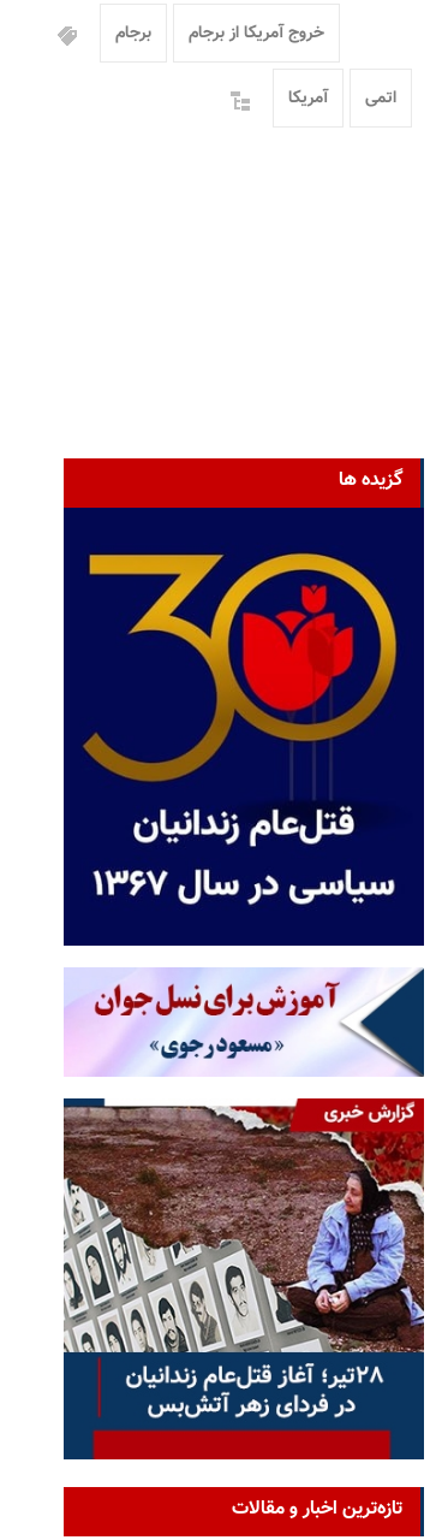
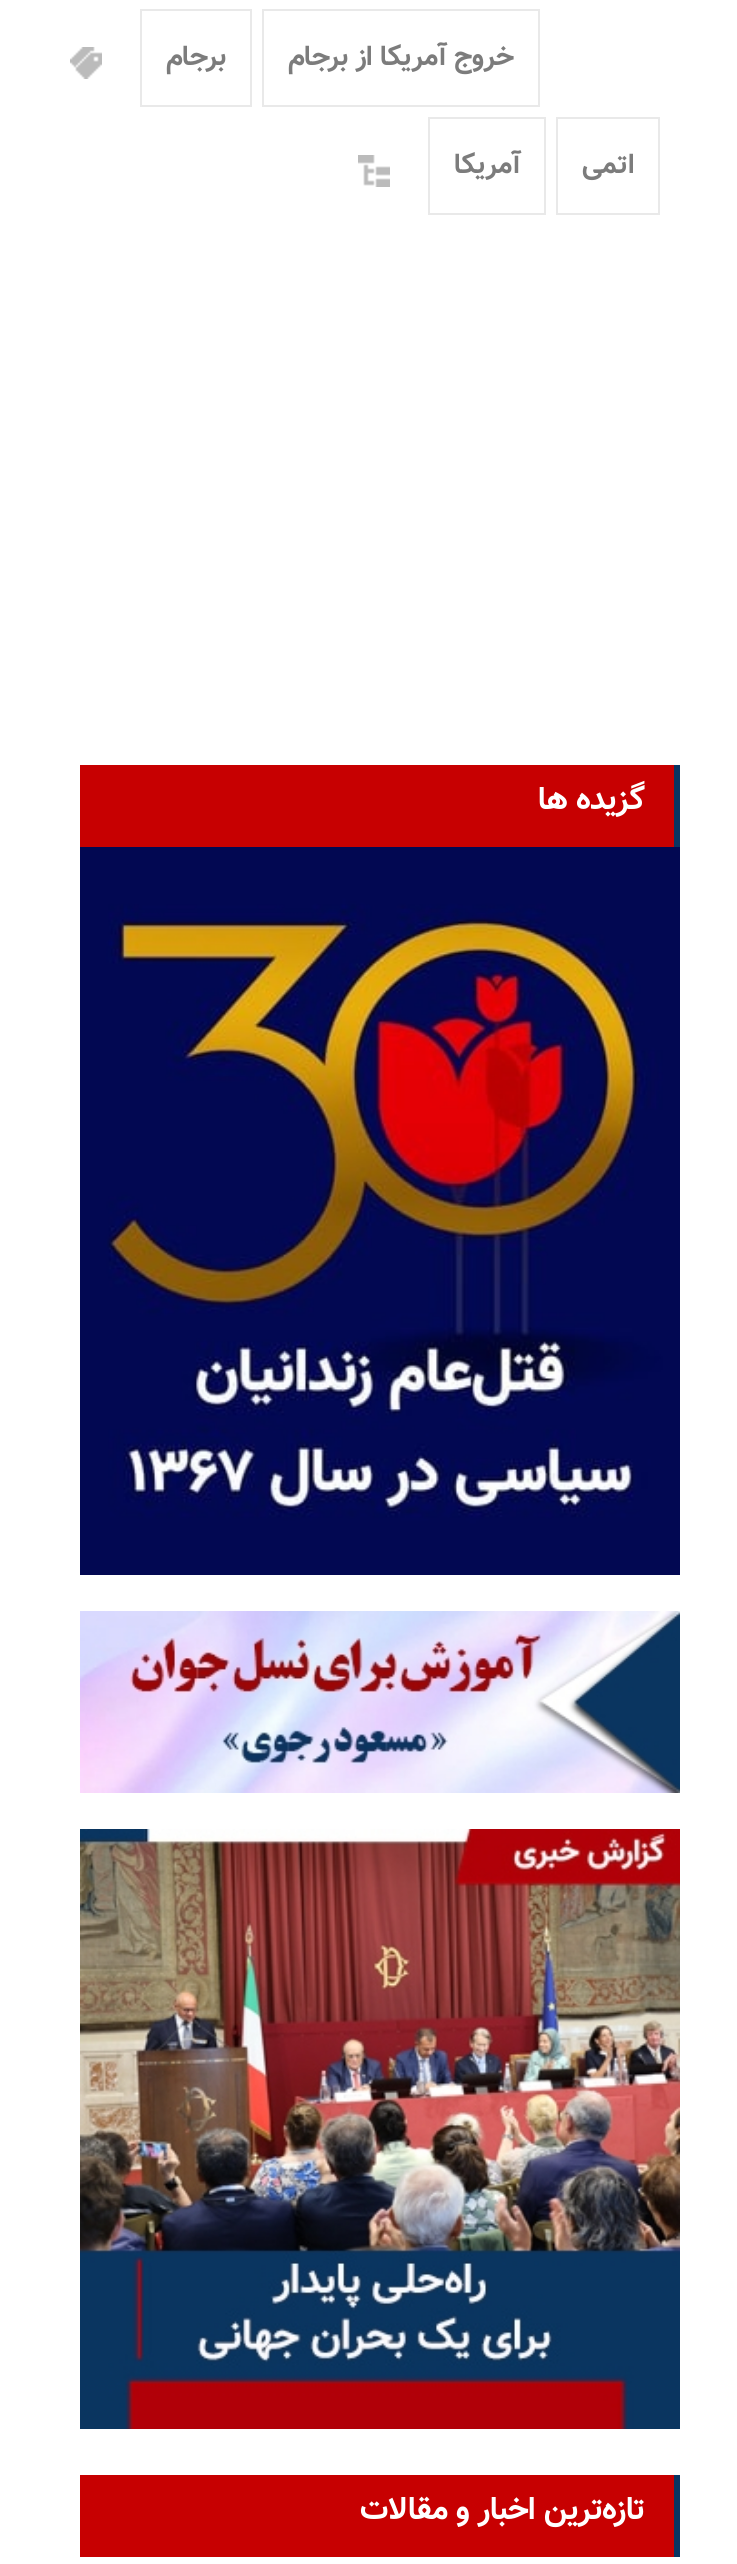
- [image]
+ [image]
